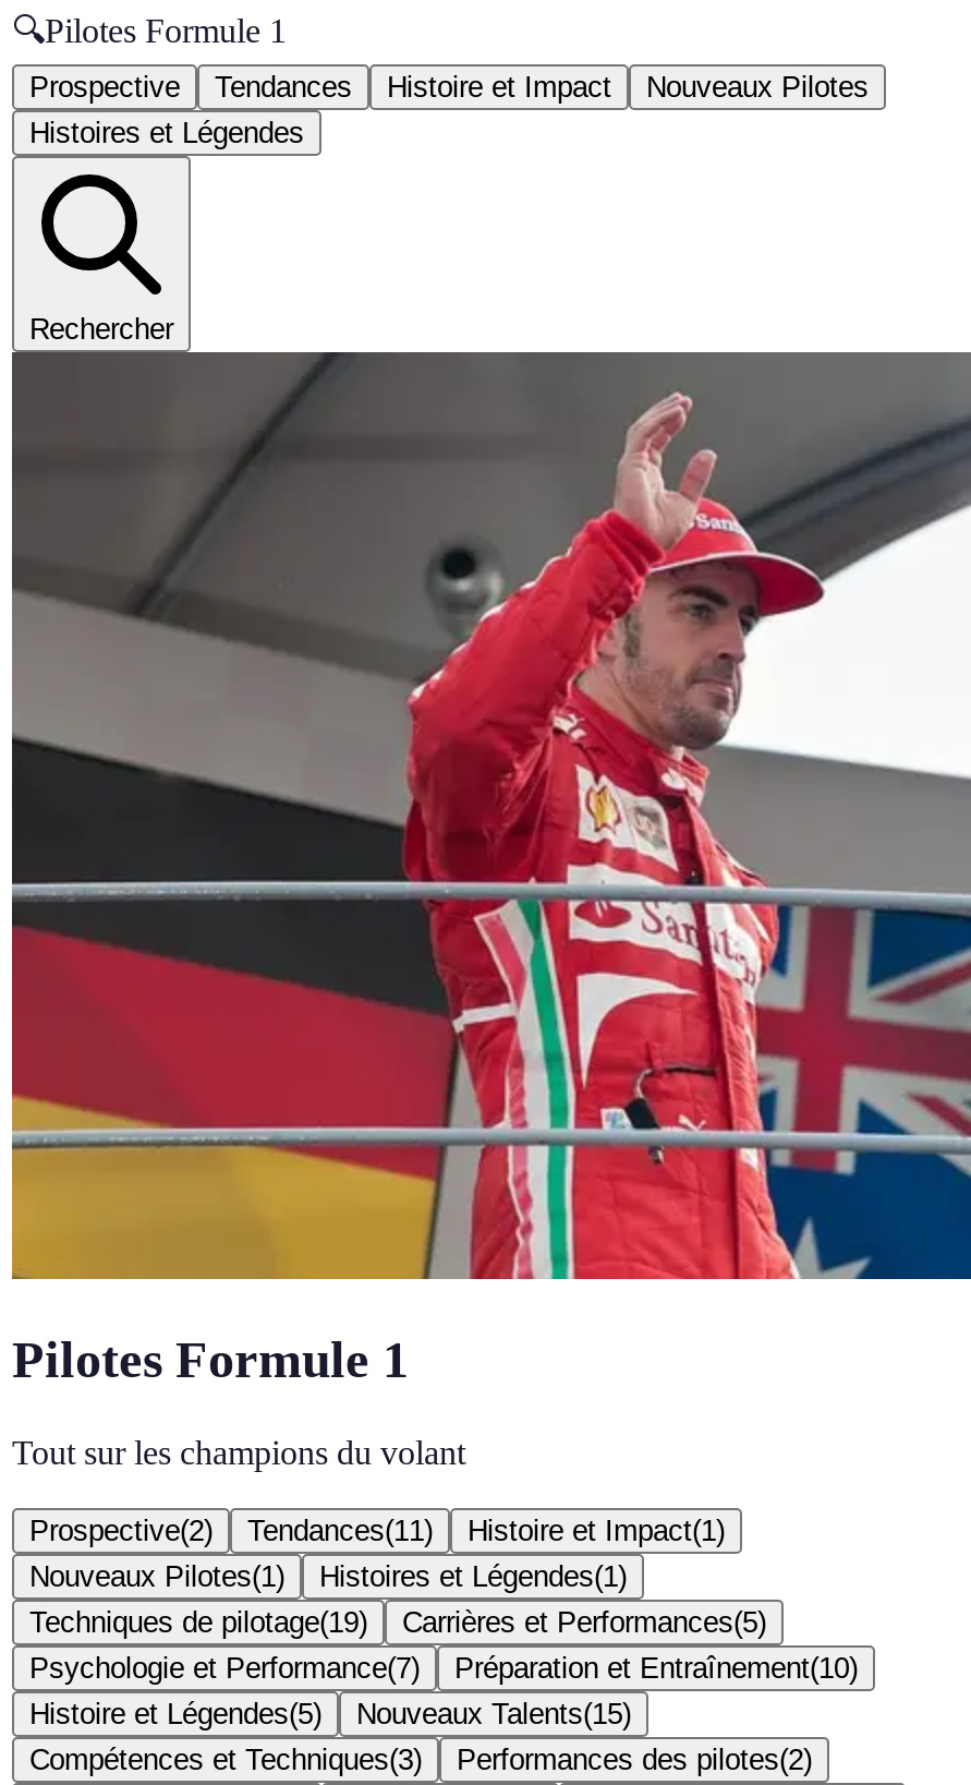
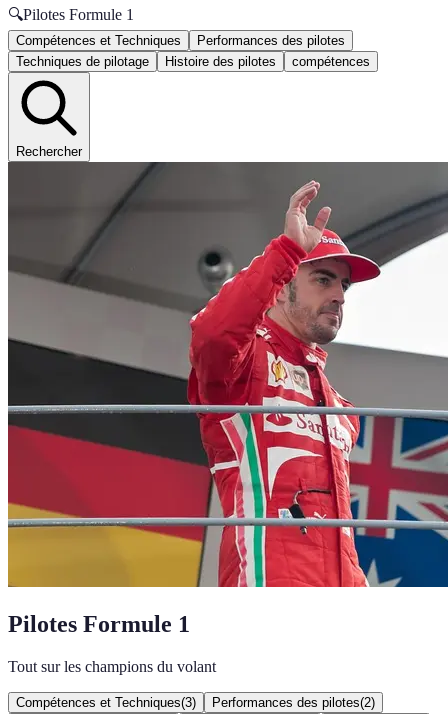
- Prospective
- Tendances
- Histoire et Impact
- Nouveaux Pilotes
- Histoires et Légendes
+ Compétences et Techniques
+ Performances des pilotes
+ Techniques de pilotage
+ Histoire des pilotes
+ compétences

- Prospective(2)
- Tendances(11)
- Histoire et Impact(1)
- Nouveaux Pilotes(1)
- Histoires et Légendes(1)
- Techniques de pilotage(19)
- Carrières et Performances(5)
- Psychologie et Performance(7)
- Préparation et Entraînement(10)
- Histoire et Légendes(5)
- Nouveaux Talents(15)
